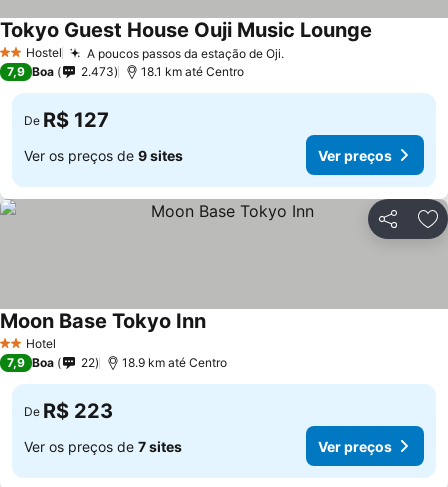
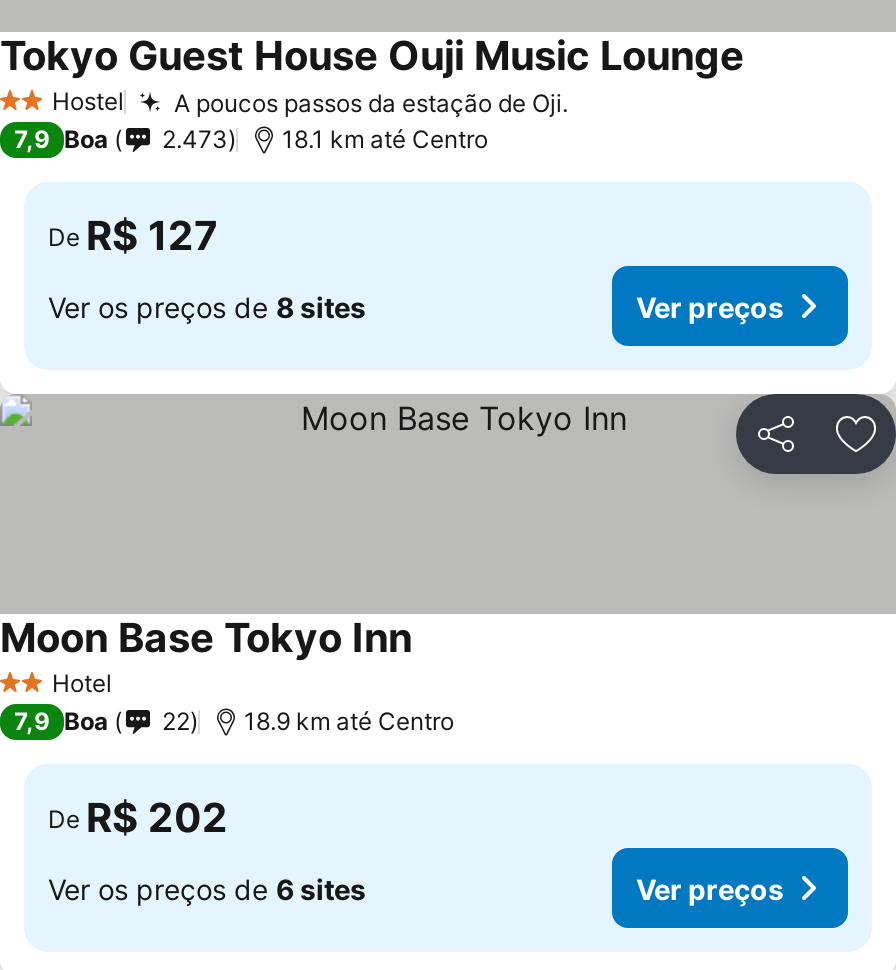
- Ver os preços de 9 sites
+ Ver os preços de 8 sites

- De R$ 223
+ De R$ 202

- Ver os preços de 7 sites
+ Ver os preços de 6 sites
